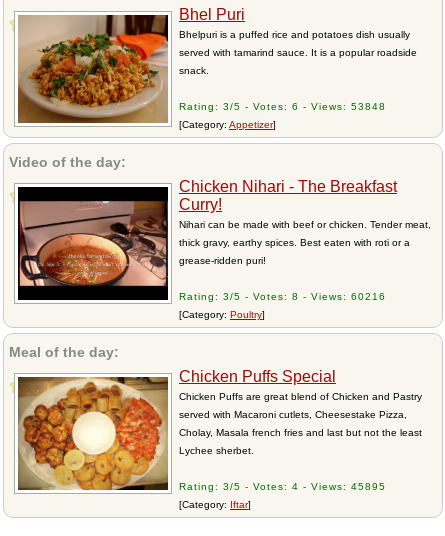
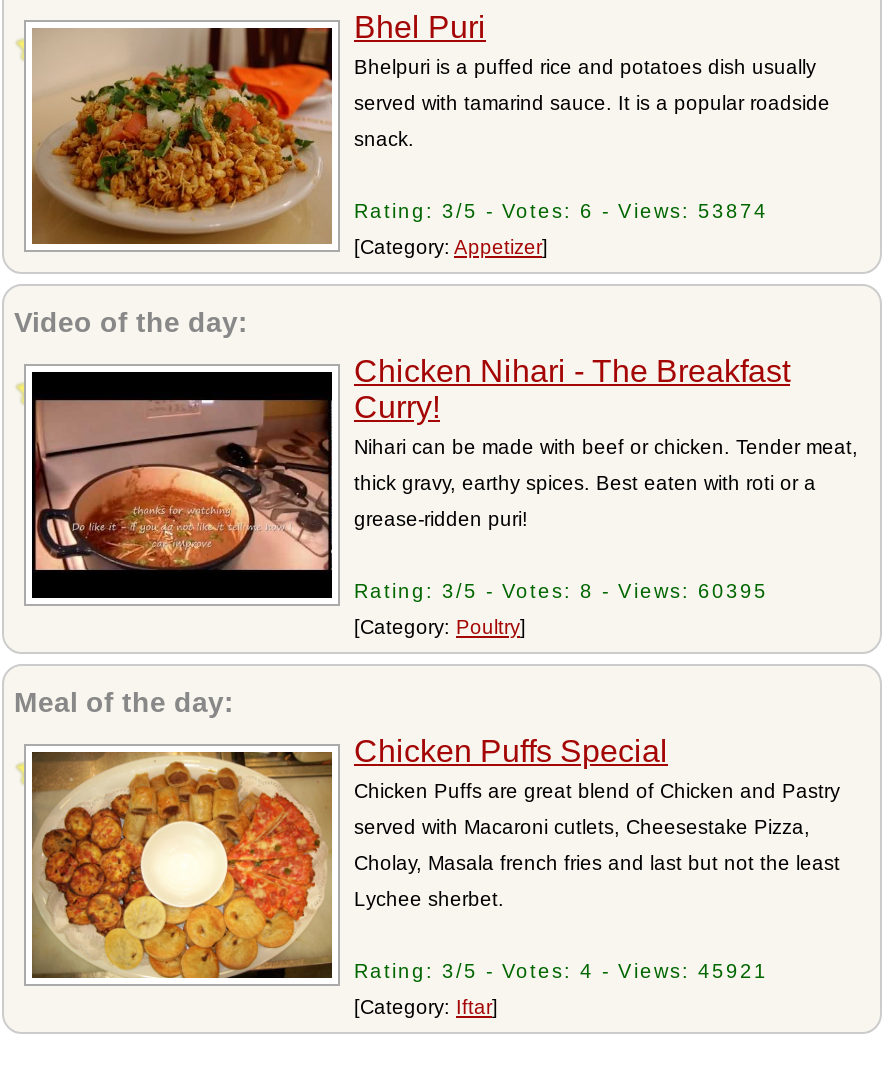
- Rating: 3/5 - Votes: 6 - Views: 53848
+ Rating: 3/5 - Votes: 6 - Views: 53874

- Rating: 3/5 - Votes: 8 - Views: 60216
+ Rating: 3/5 - Votes: 8 - Views: 60395

- Rating: 3/5 - Votes: 4 - Views: 45895
+ Rating: 3/5 - Votes: 4 - Views: 45921
